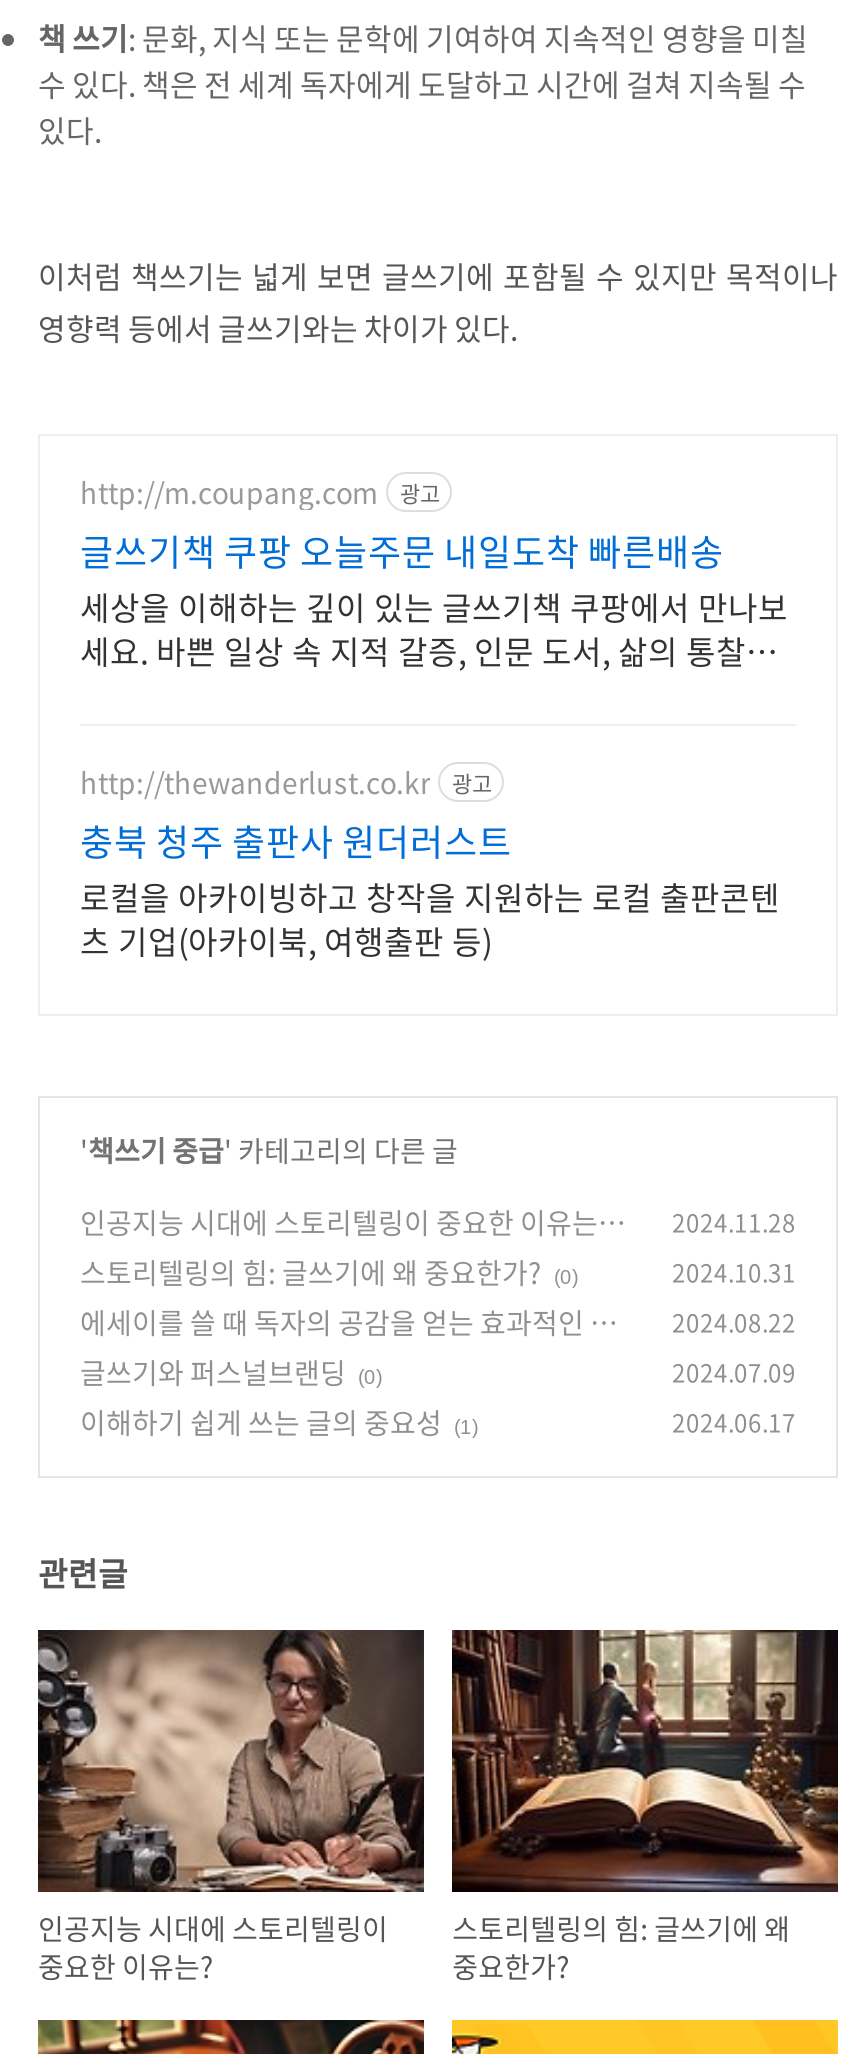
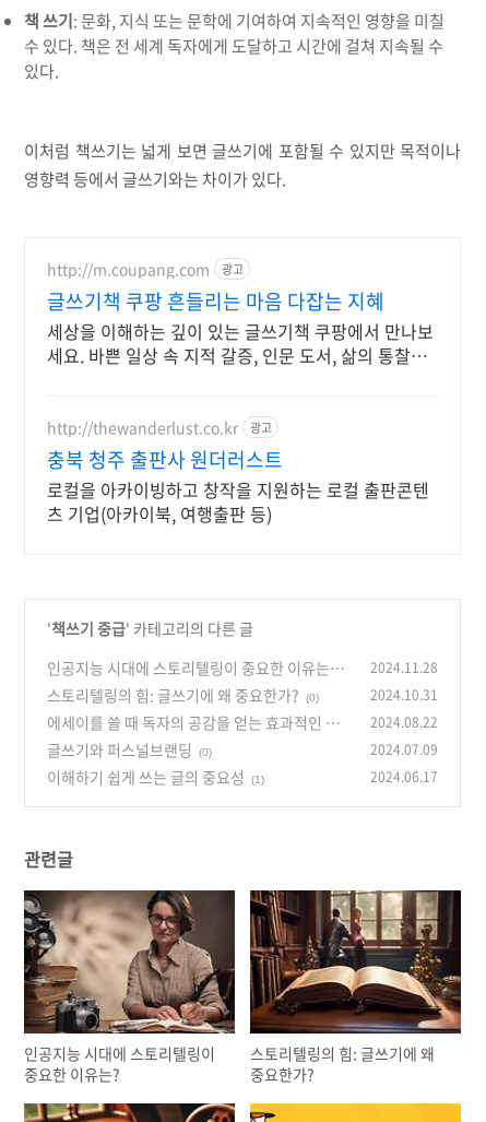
- 글쓰기책 쿠팡 오늘주문 내일도착 빠른배송
+ 글쓰기책 쿠팡 흔들리는 마음 다잡는 지혜
